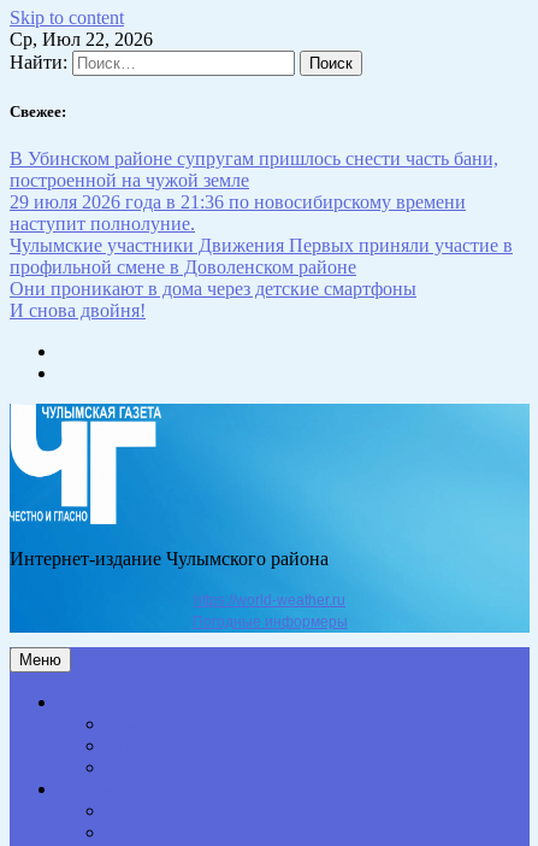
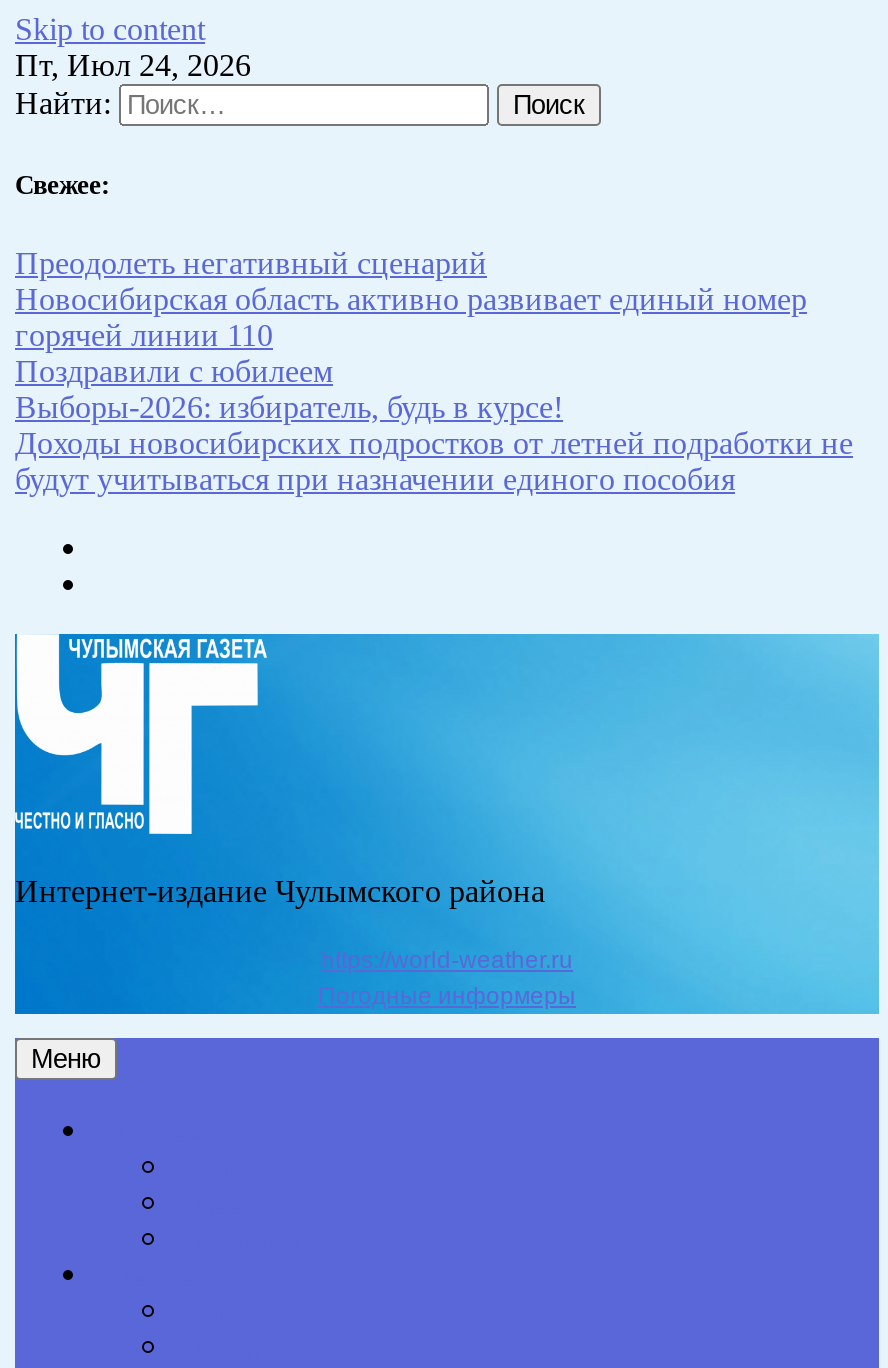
- Ср, Июл 22, 2026
+ Пт, Июл 24, 2026

- В Убинском районе супругам пришлось снести часть бани,
- построенной на чужой земле
- 29 июля 2026 года в 21:36 по новосибирскому времени
- наступит полнолуние.
- Чулымские участники Движения Первых приняли участие в
- профильной смене в Доволенском районе
- Они проникают в дома через детские смартфоны
- И снова двойня!
+ Преодолеть негативный сценарий
+ Новосибирская область активно развивает единый номер
+ горячей линии 110
+ Поздравили с юбилеем
+ Выборы-2026: избиратель, будь в курсе!
+ Доходы новосибирских подростков от летней подработки не
+ будут учитываться при назначении единого пособия
